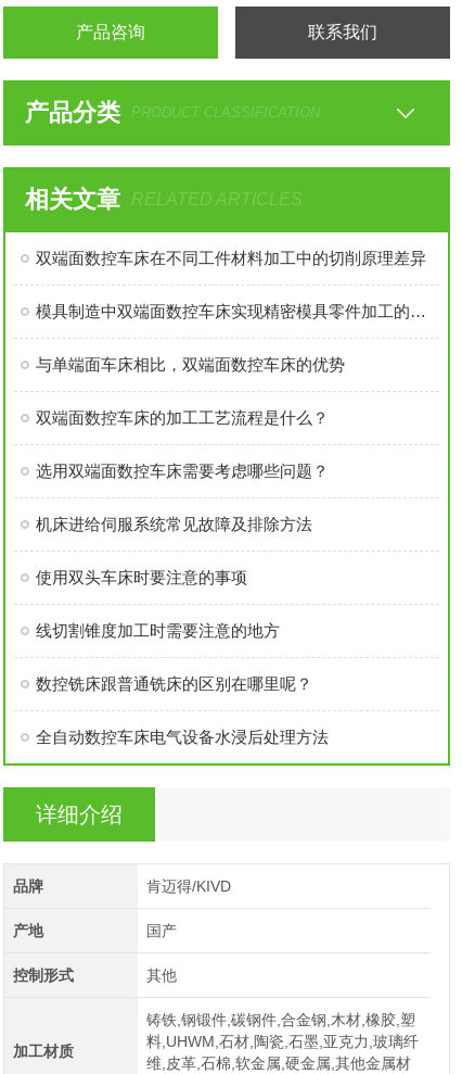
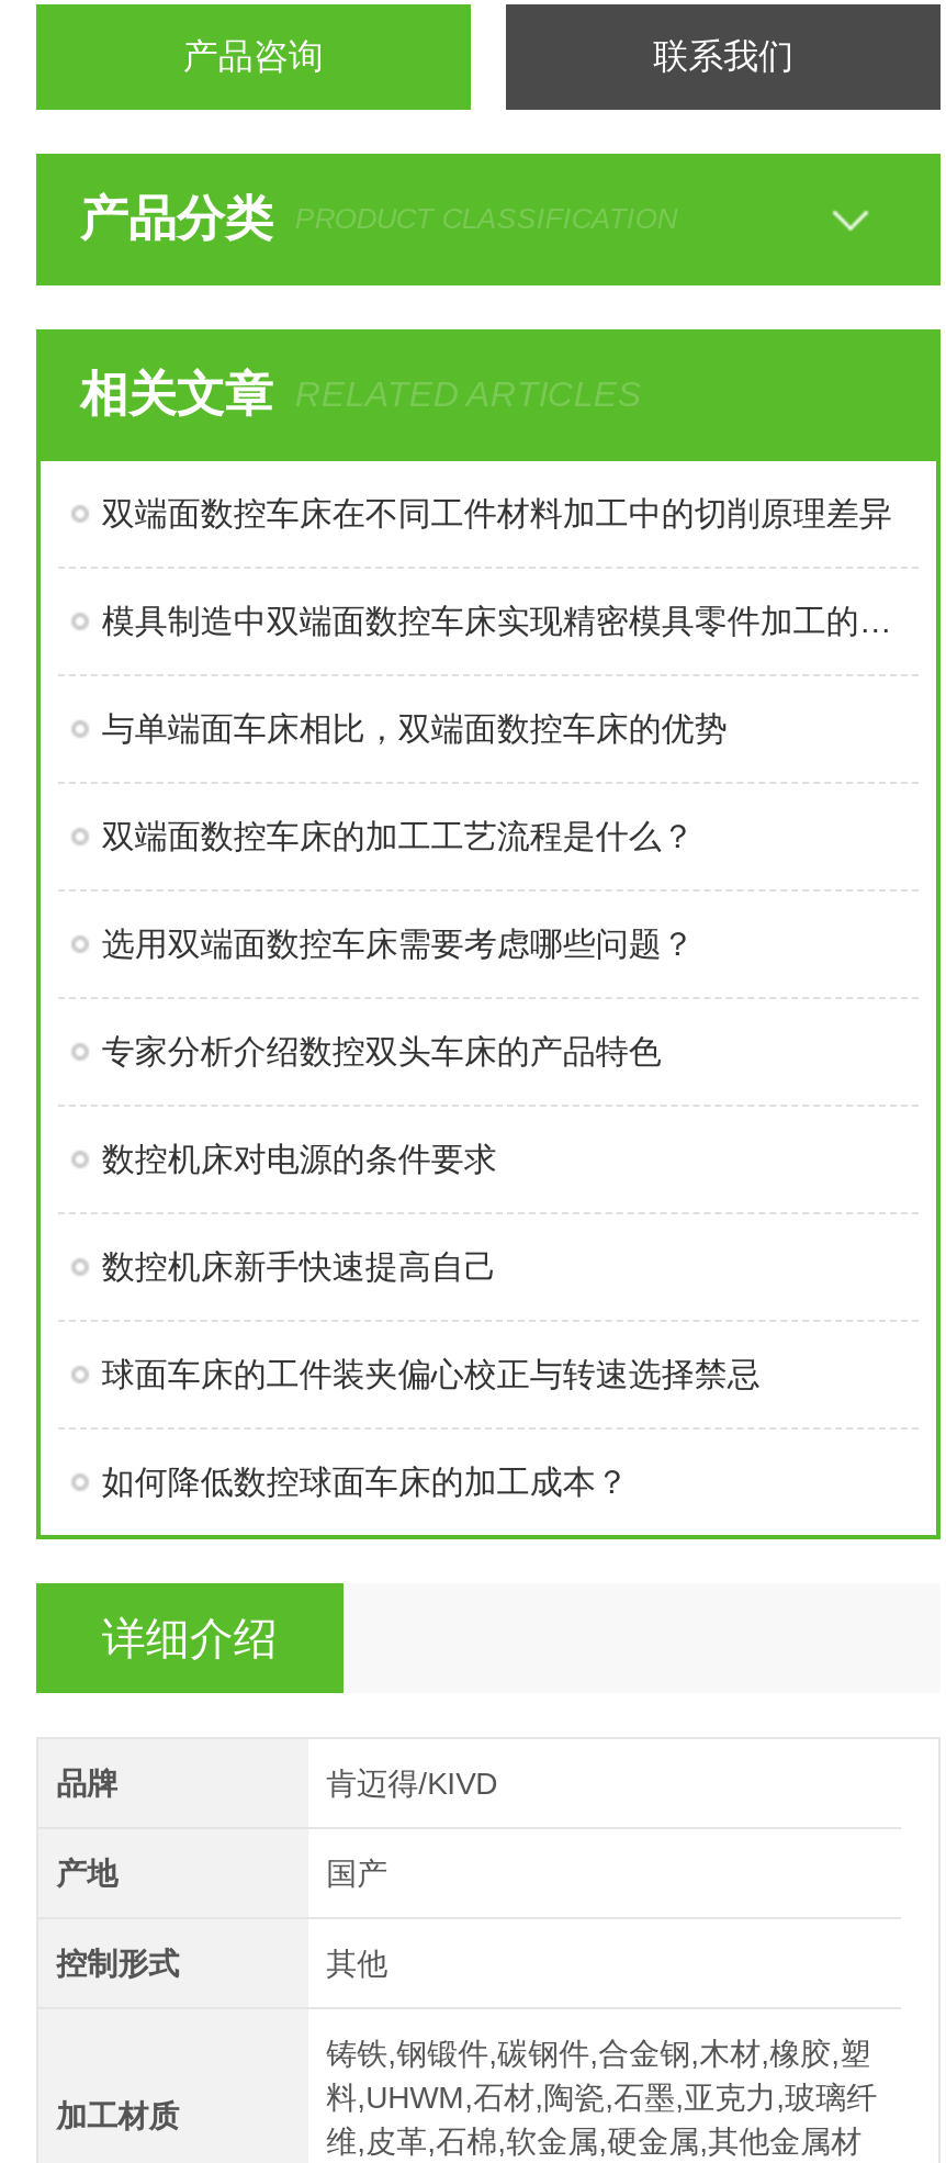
- 机床进给伺服系统常见故障及排除方法
+ 专家分析介绍数控双头车床的产品特色

- 使用双头车床时要注意的事项
+ 数控机床对电源的条件要求

- 线切割锥度加工时需要注意的地方
+ 数控机床新手快速提高自己

- 数控铣床跟普通铣床的区别在哪里呢？
+ 球面车床的工件装夹偏心校正与转速选择禁忌

- 全自动数控车床电气设备水浸后处理方法
+ 如何降低数控球面车床的加工成本？
